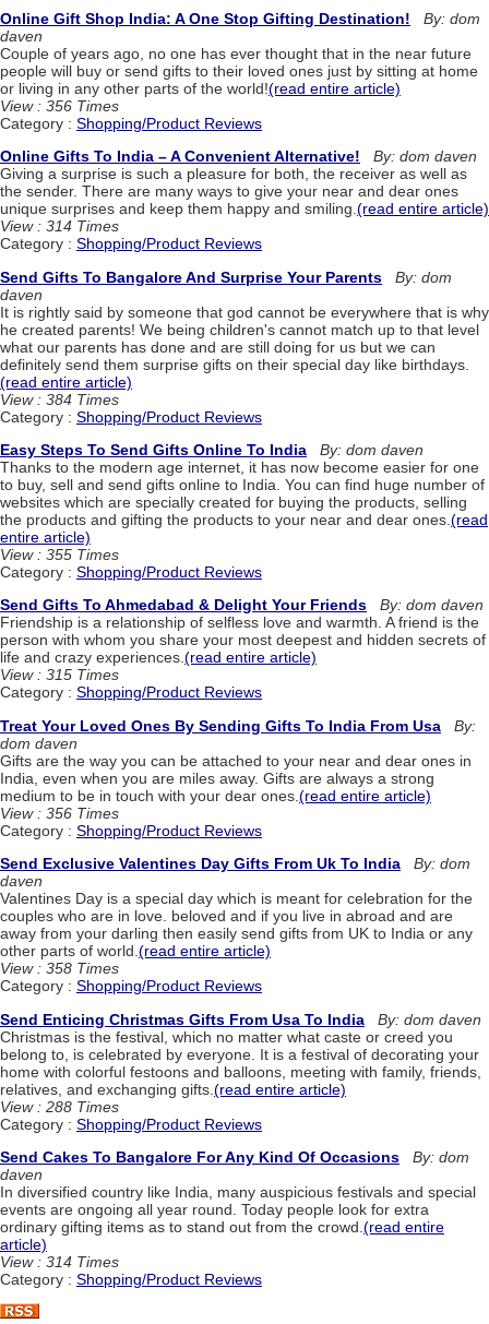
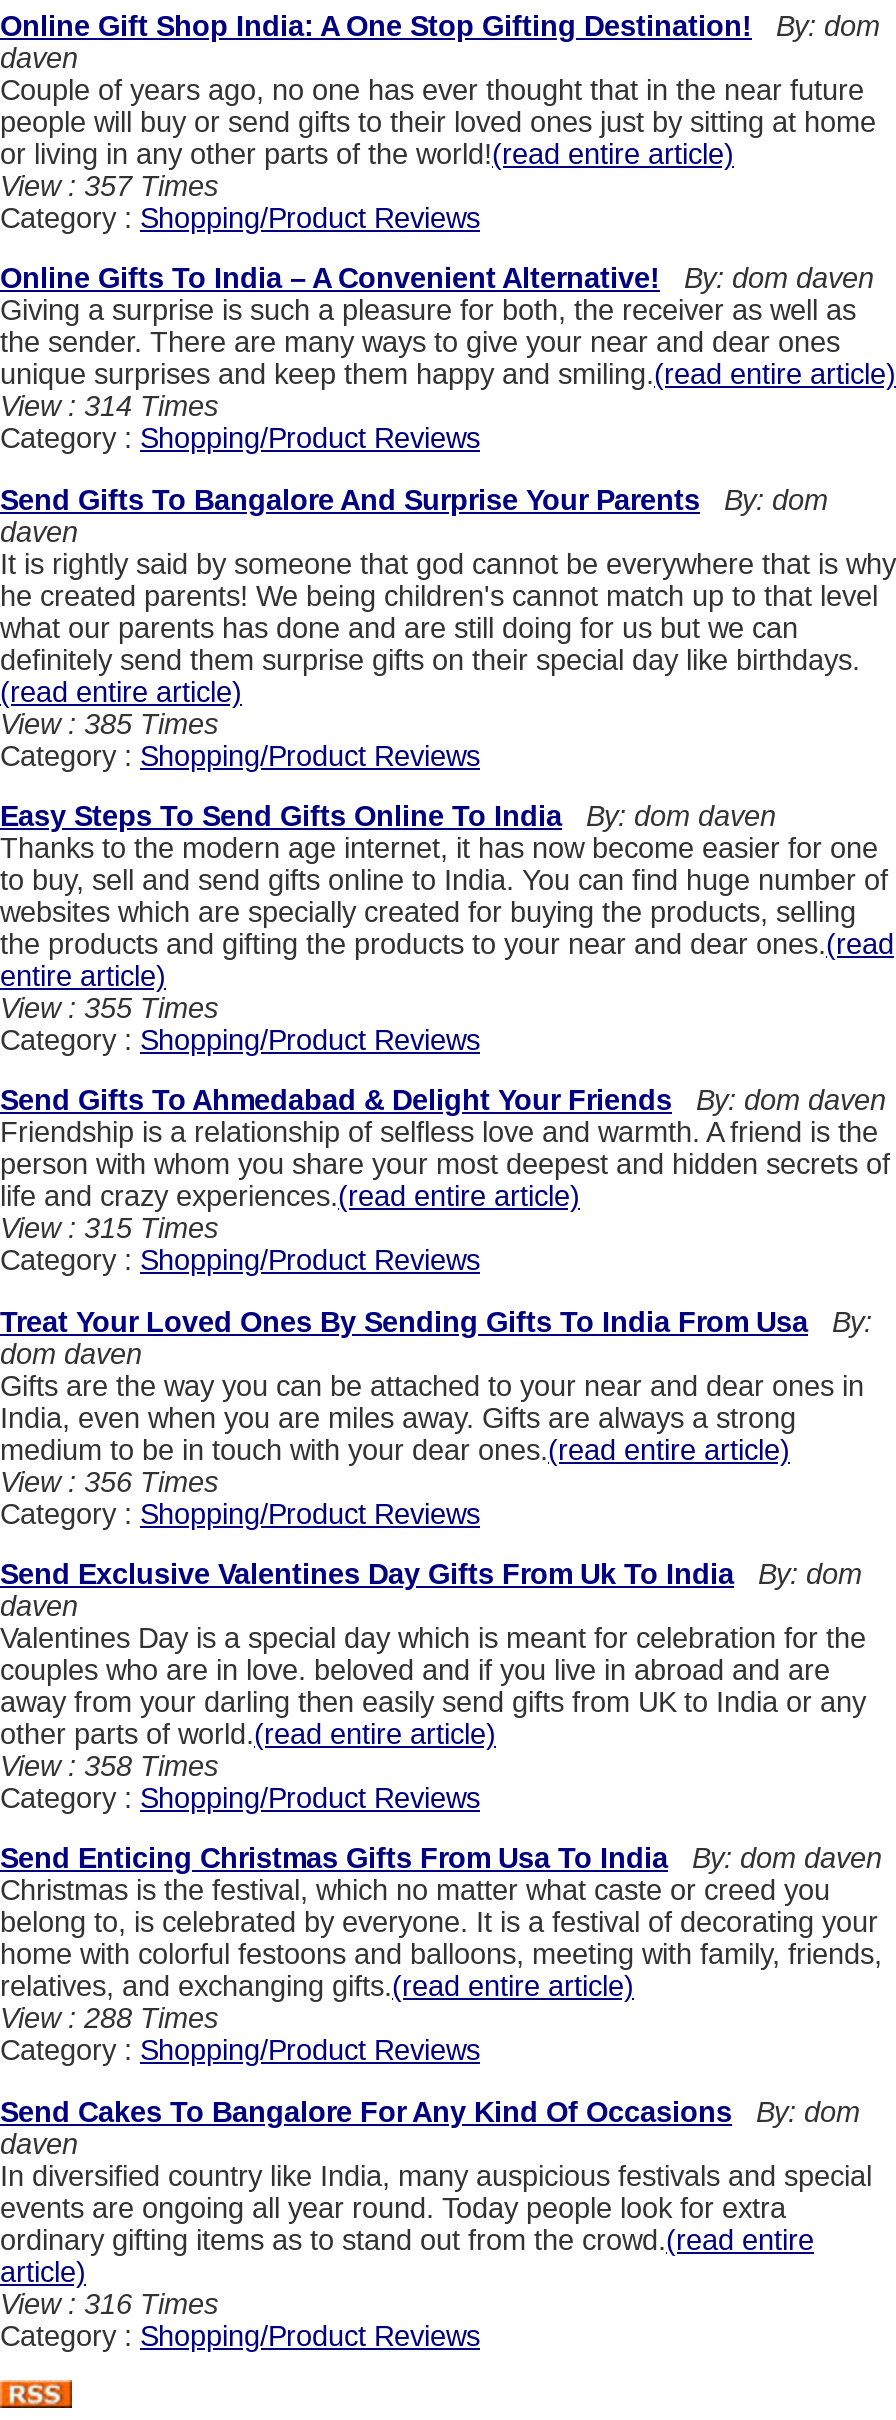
- View : 356 Times
+ View : 357 Times

- View : 384 Times
+ View : 385 Times

- View : 314 Times
+ View : 316 Times
